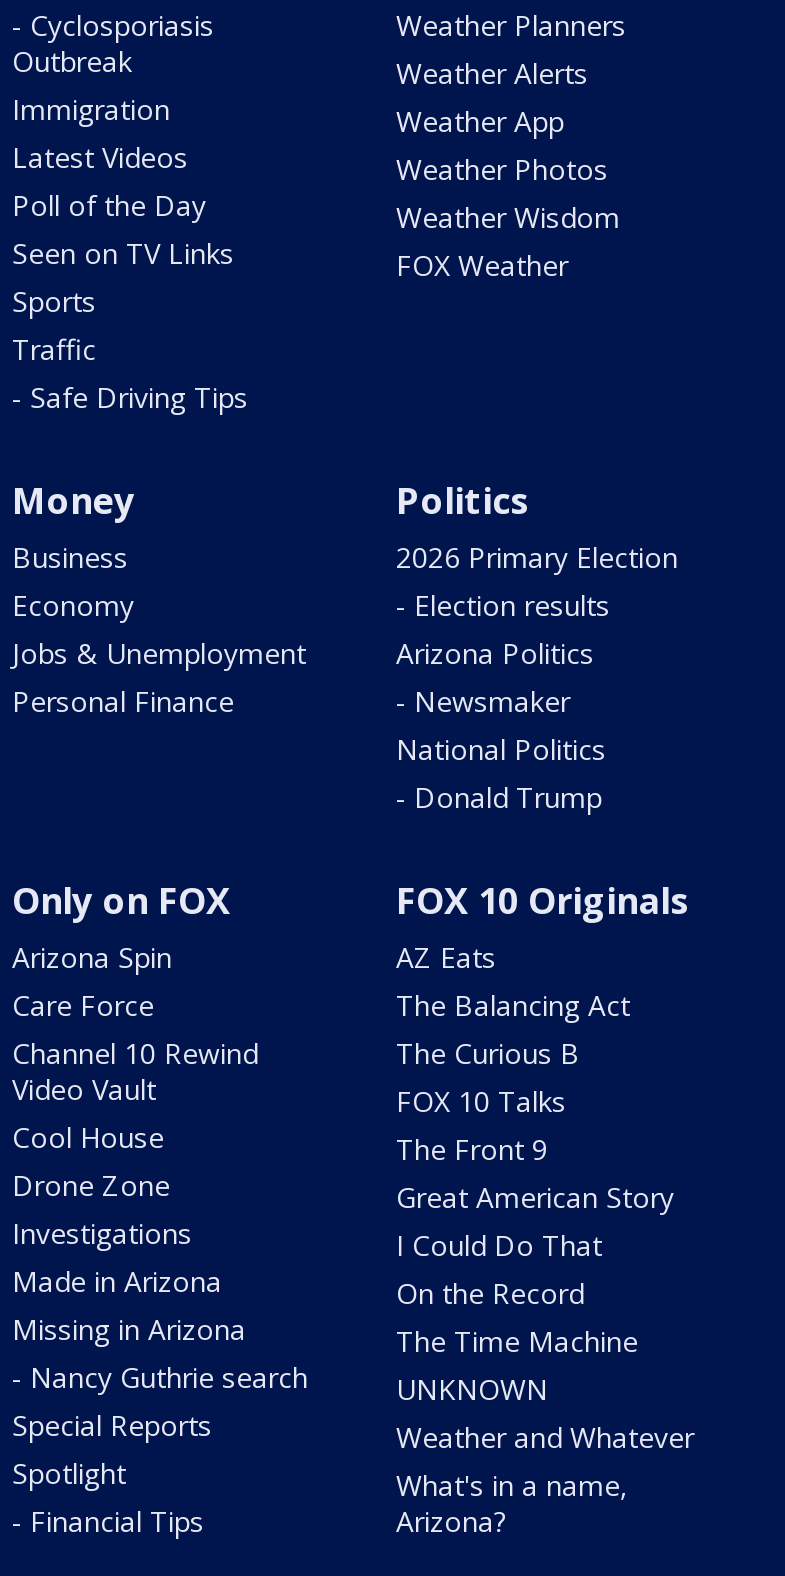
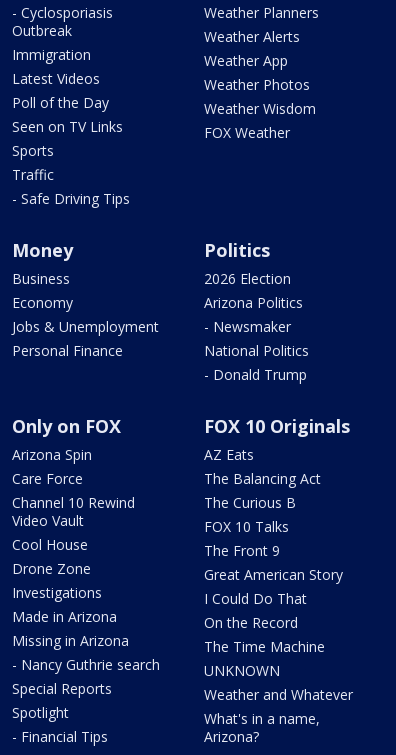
- 2026 Primary Election
- - Election results
+ 2026 Election
